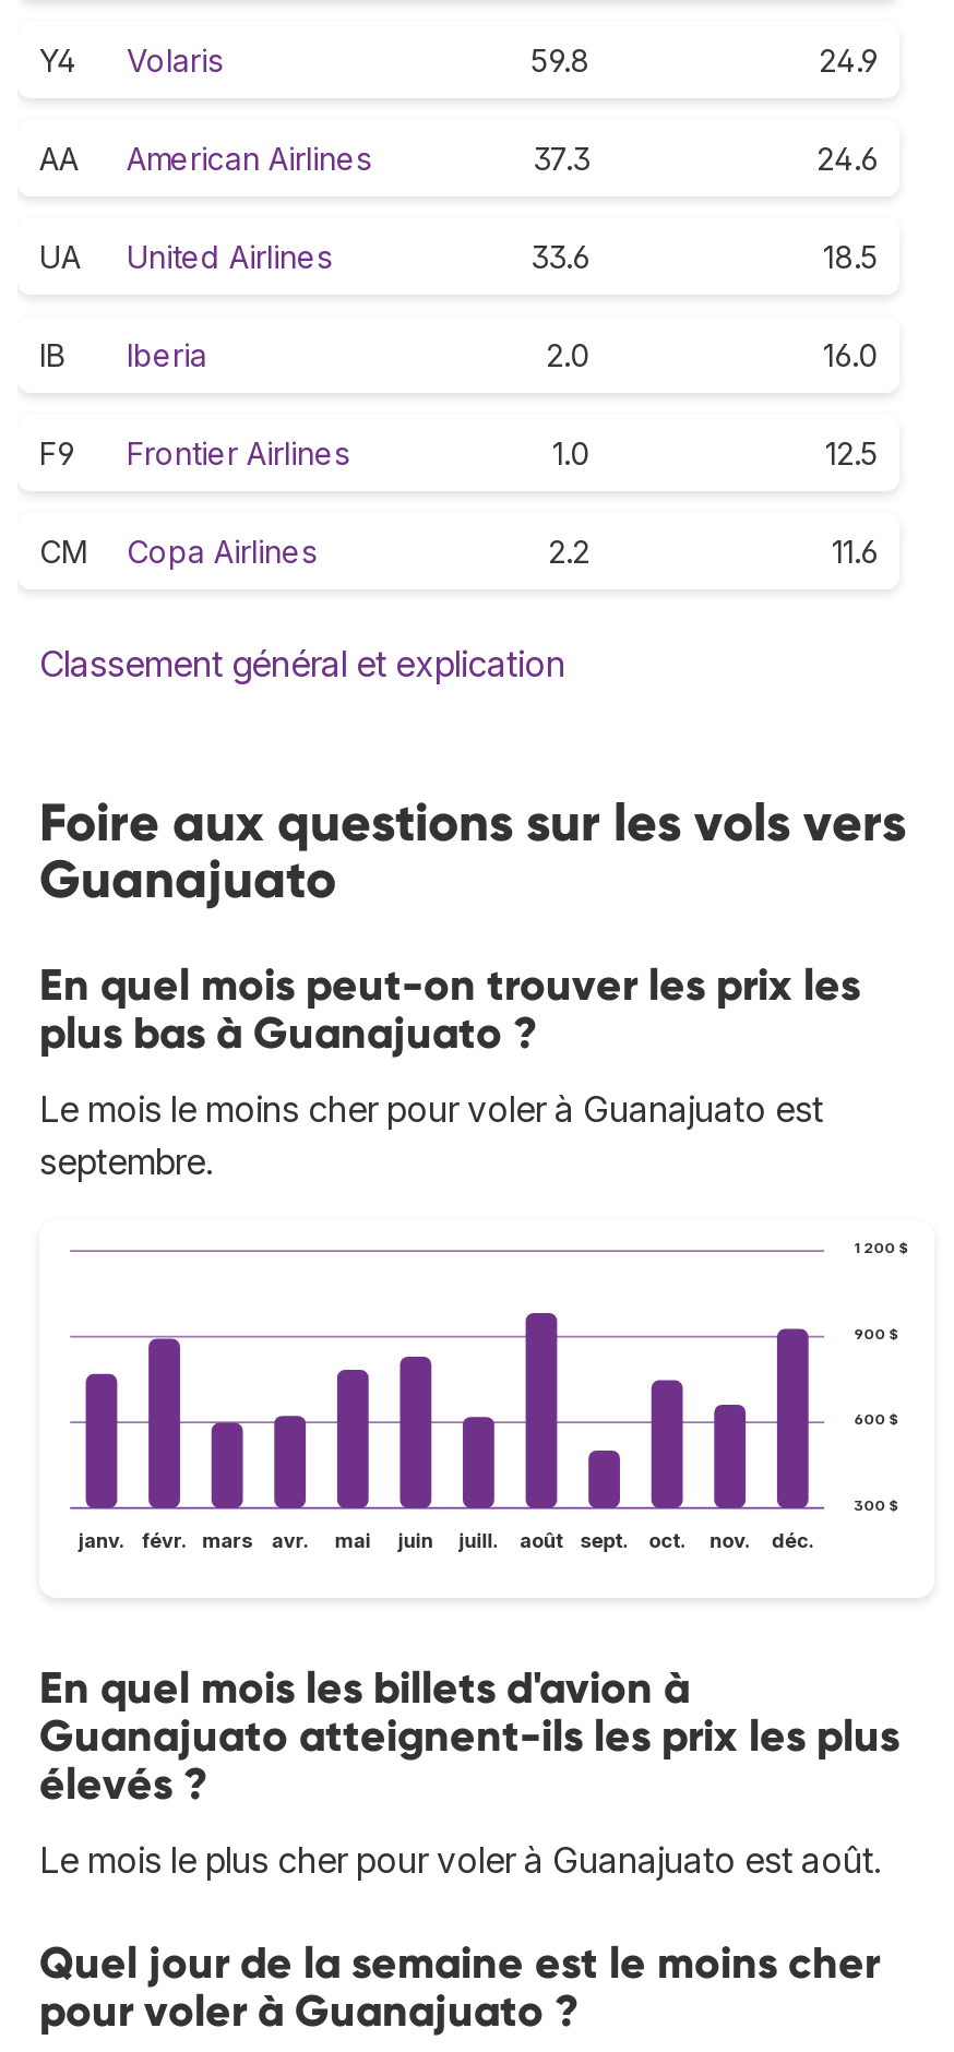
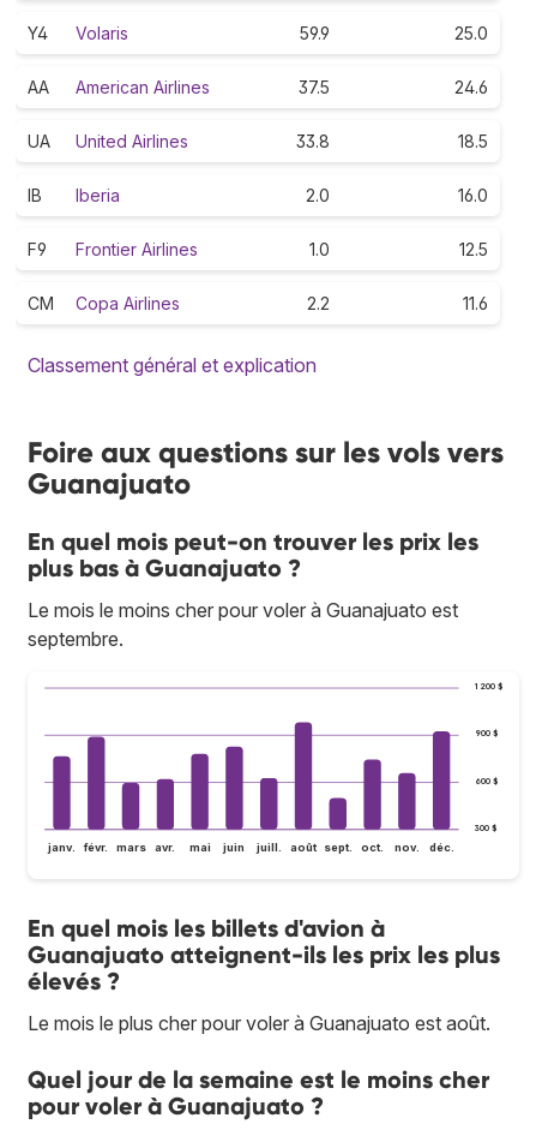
- 59.8
+ 59.9

- 24.9
+ 25.0

- 37.3
+ 37.5

- 33.6
+ 33.8
